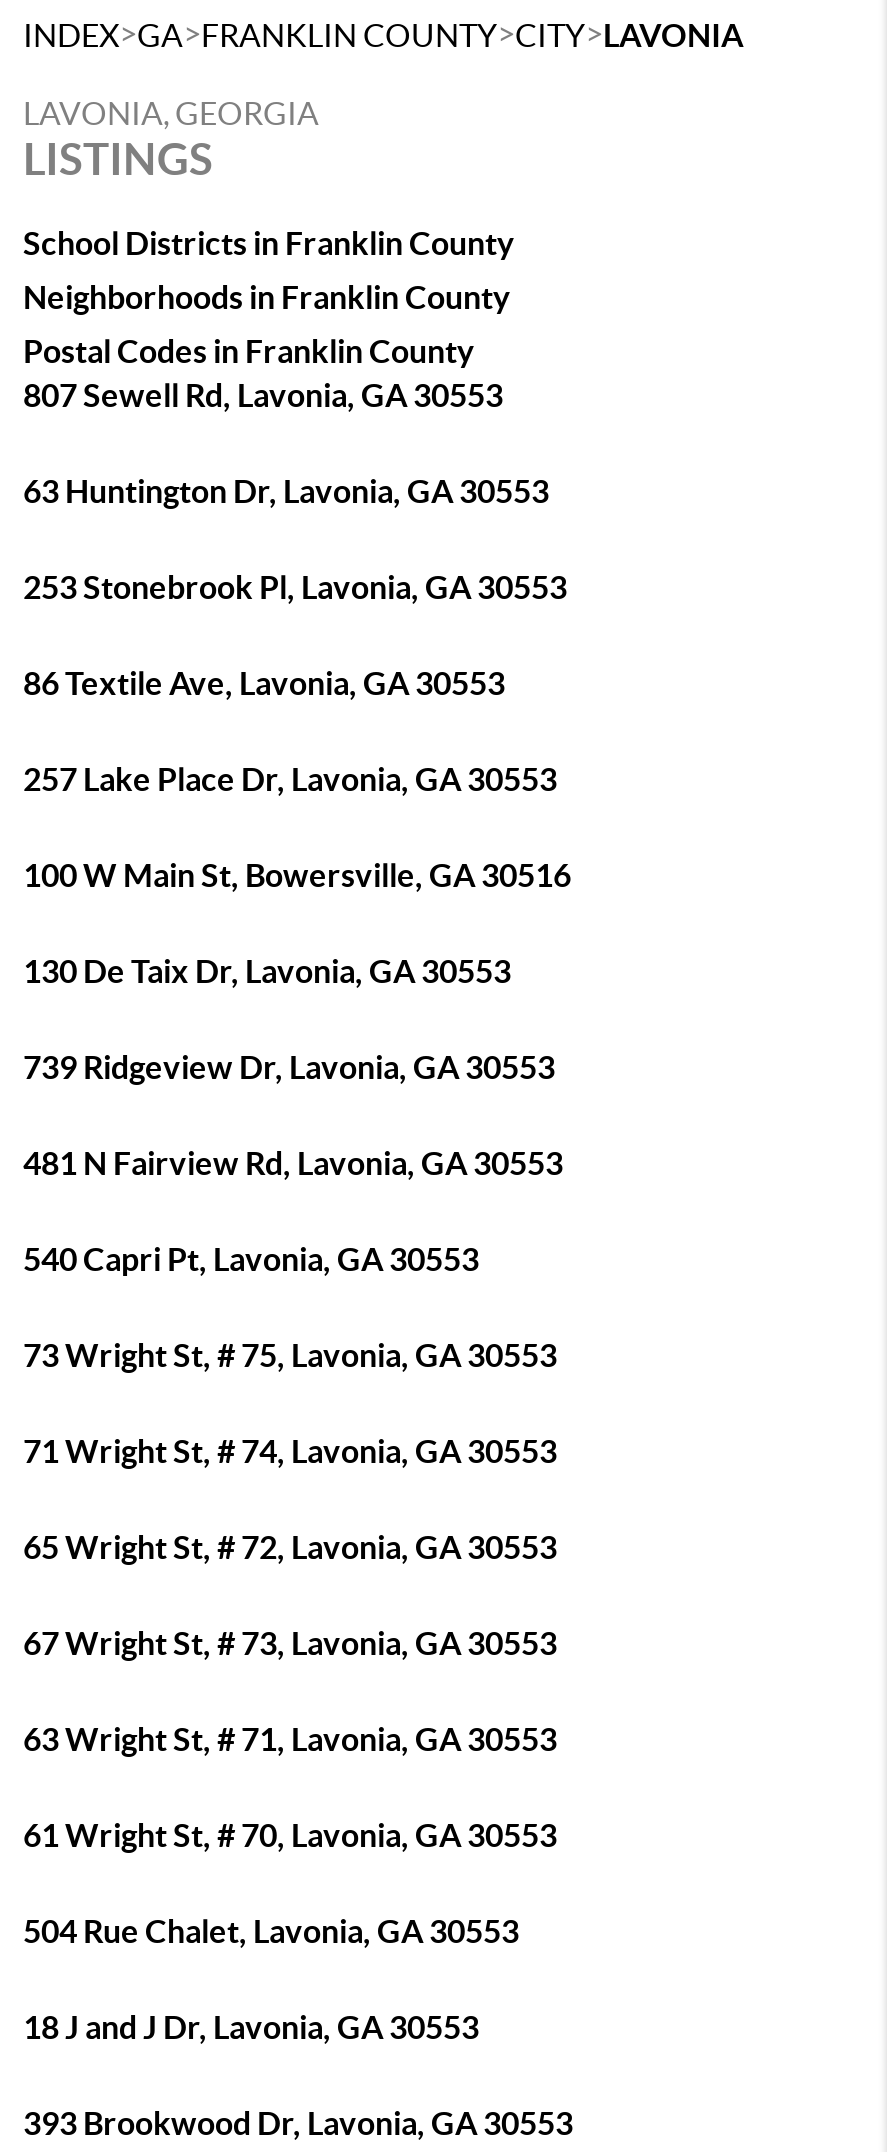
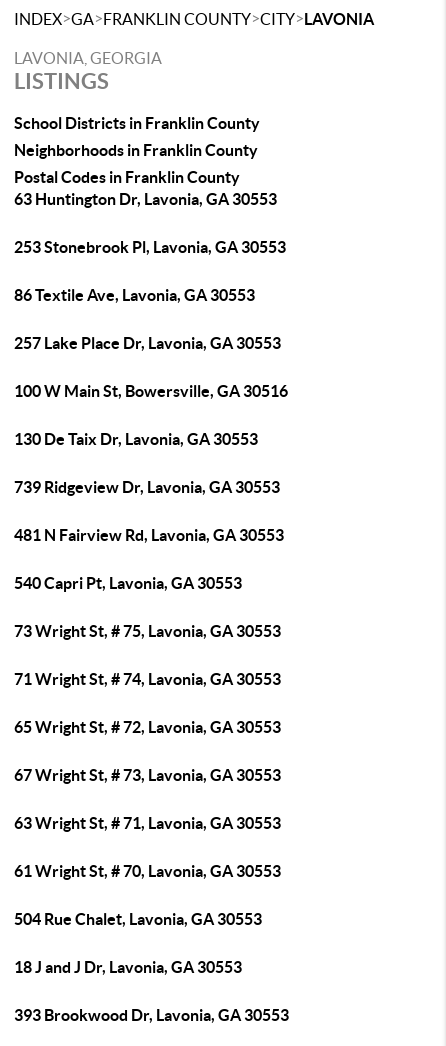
- 807 Sewell Rd, Lavonia, GA 30553
